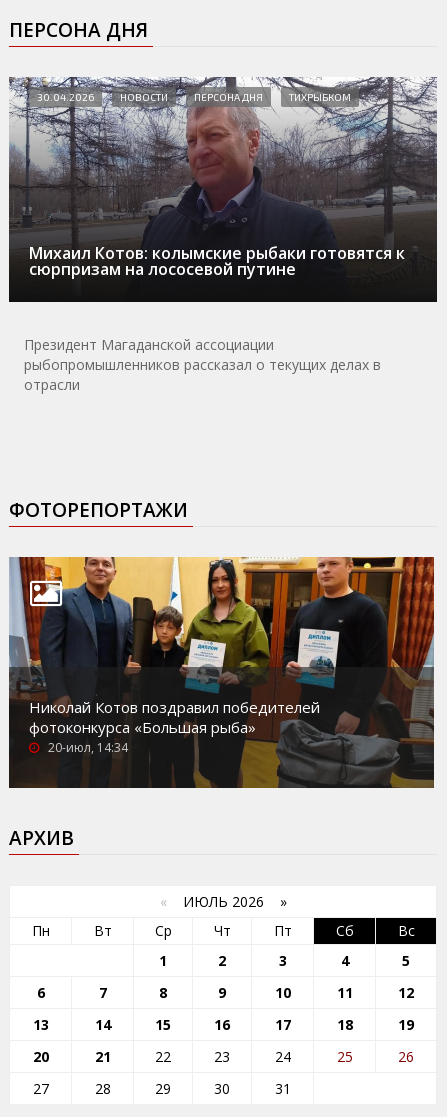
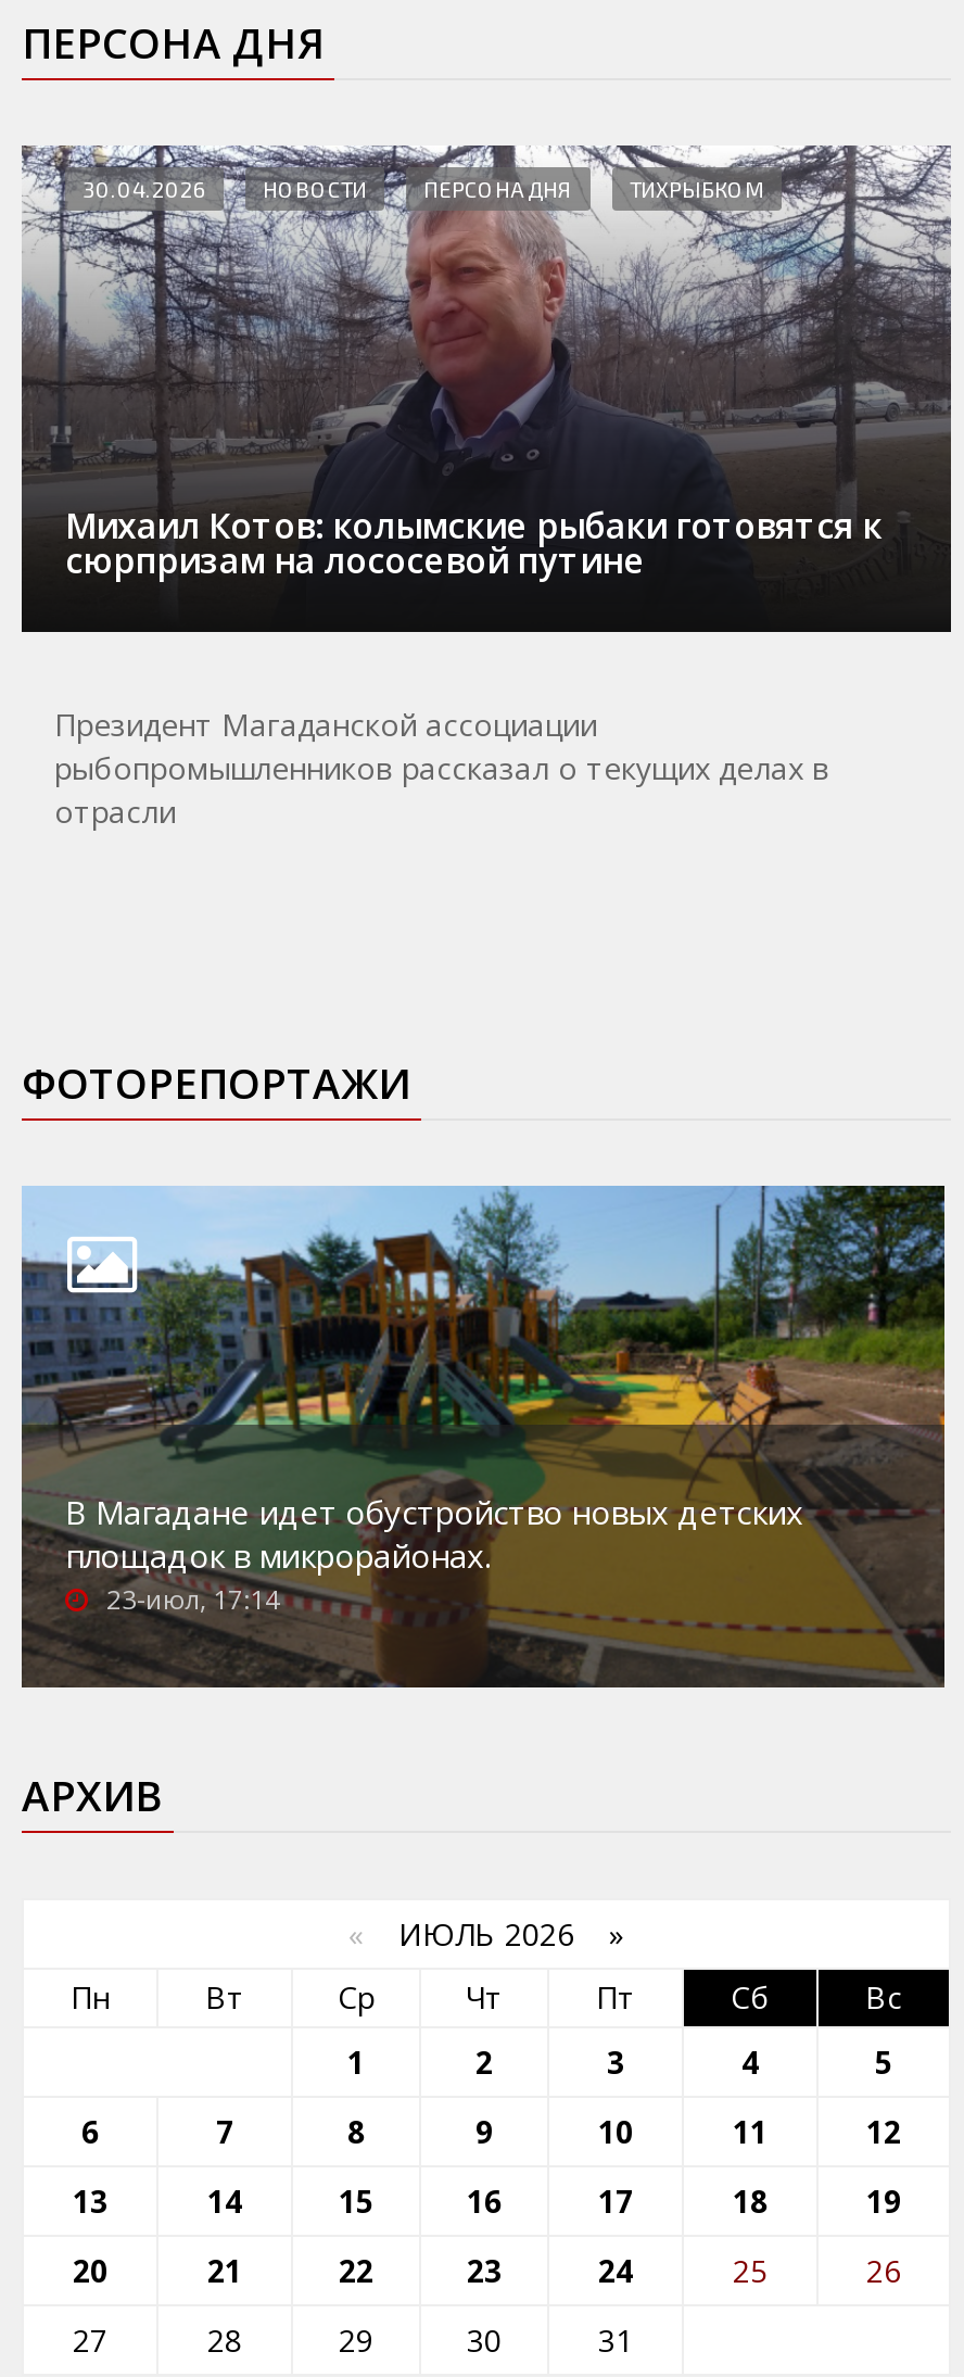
- [image]
- Николай Котов поздравил победителей
- фотоконкурса «Большая рыба»
- 20-июл, 14:34
+ [image]
+ В Магадане идет обустройство новых детских
+ площадок в микрорайонах.
+ 23-июл, 17:14
